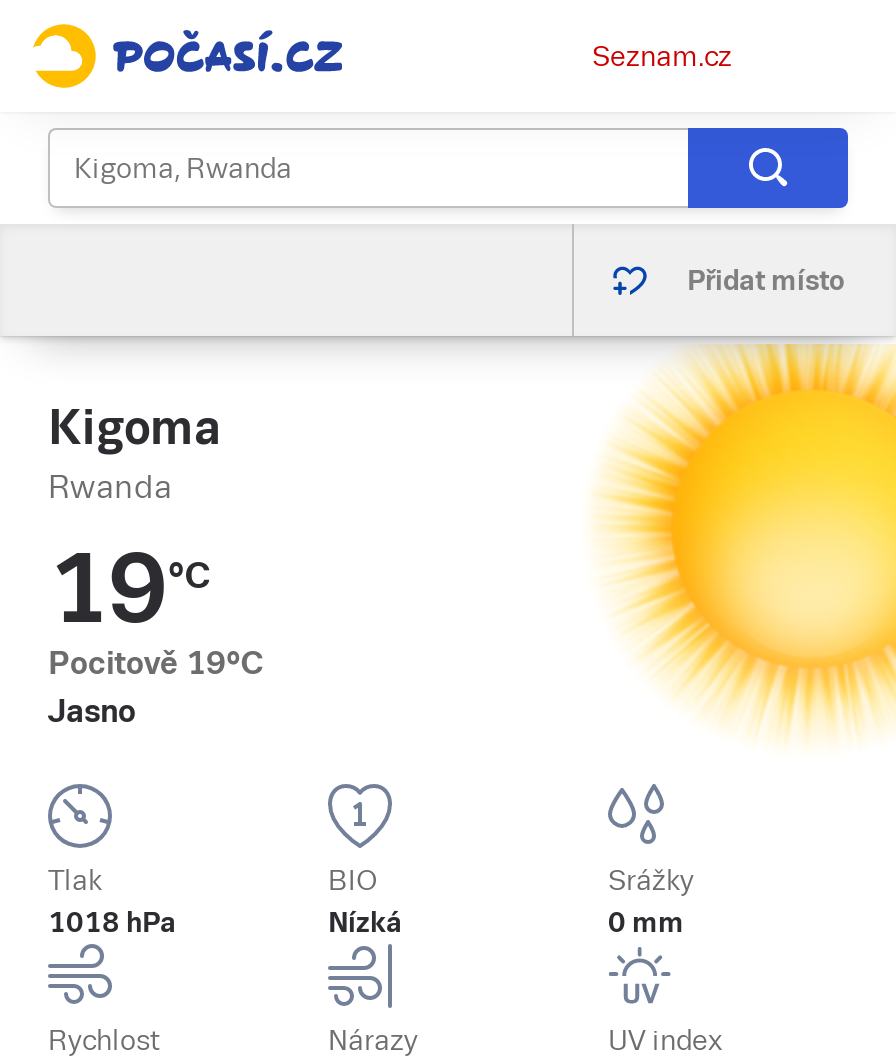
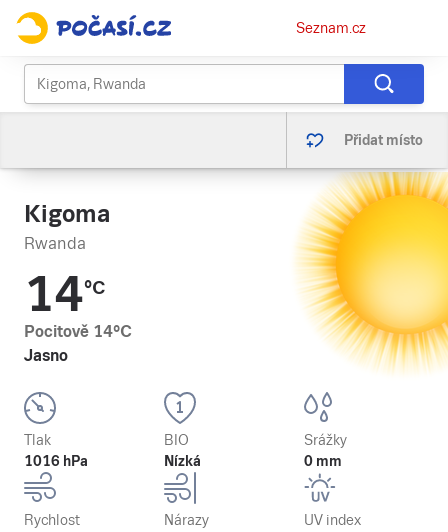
- 19°C
+ 14°C

- Pocitově 19°C
+ Pocitově 14°C

- 1018 hPa
+ 1016 hPa
